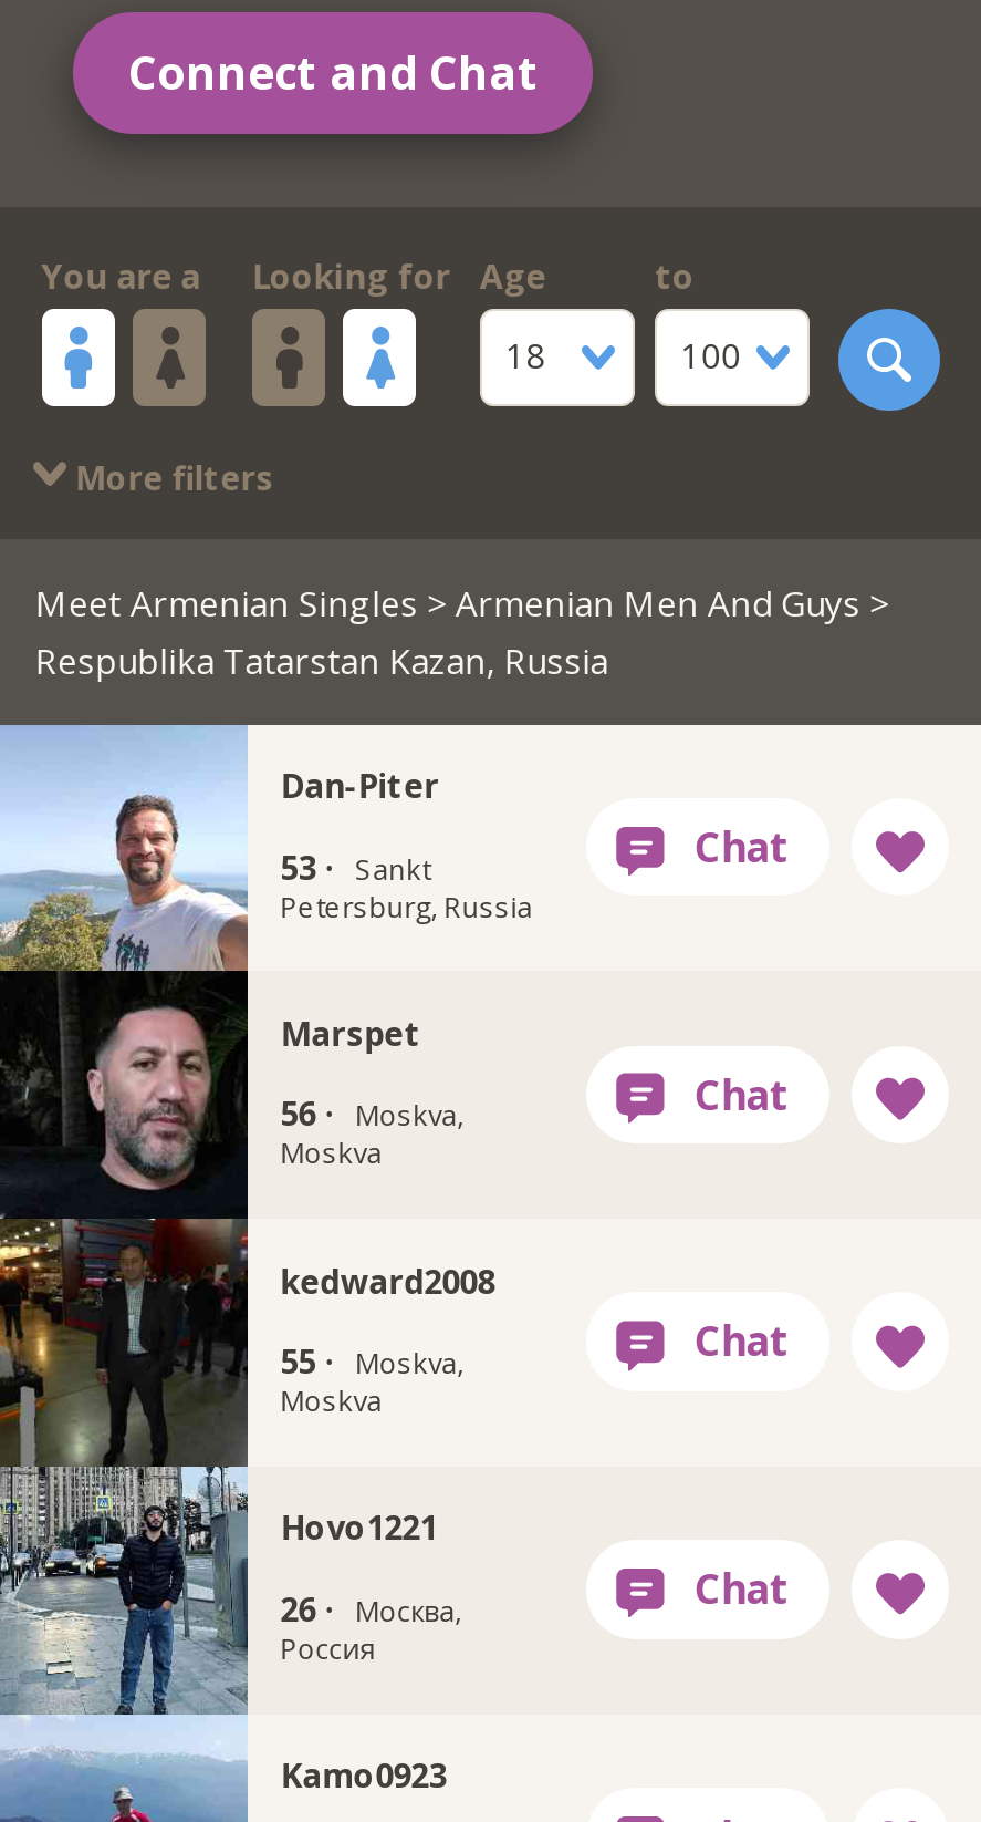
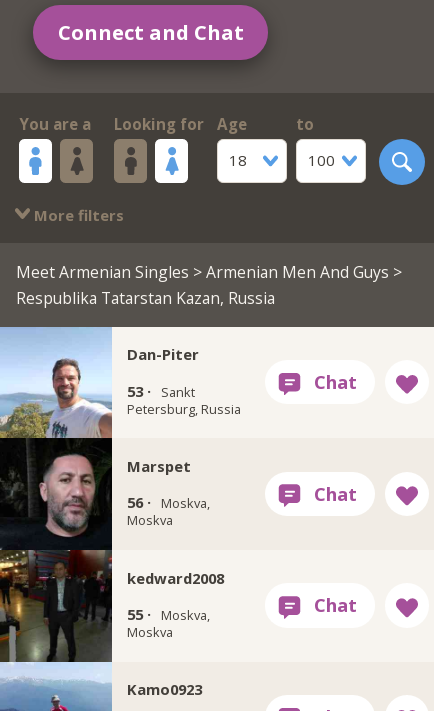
- [image]
- Hovo1221
- 26 · Москва,
- Россия
